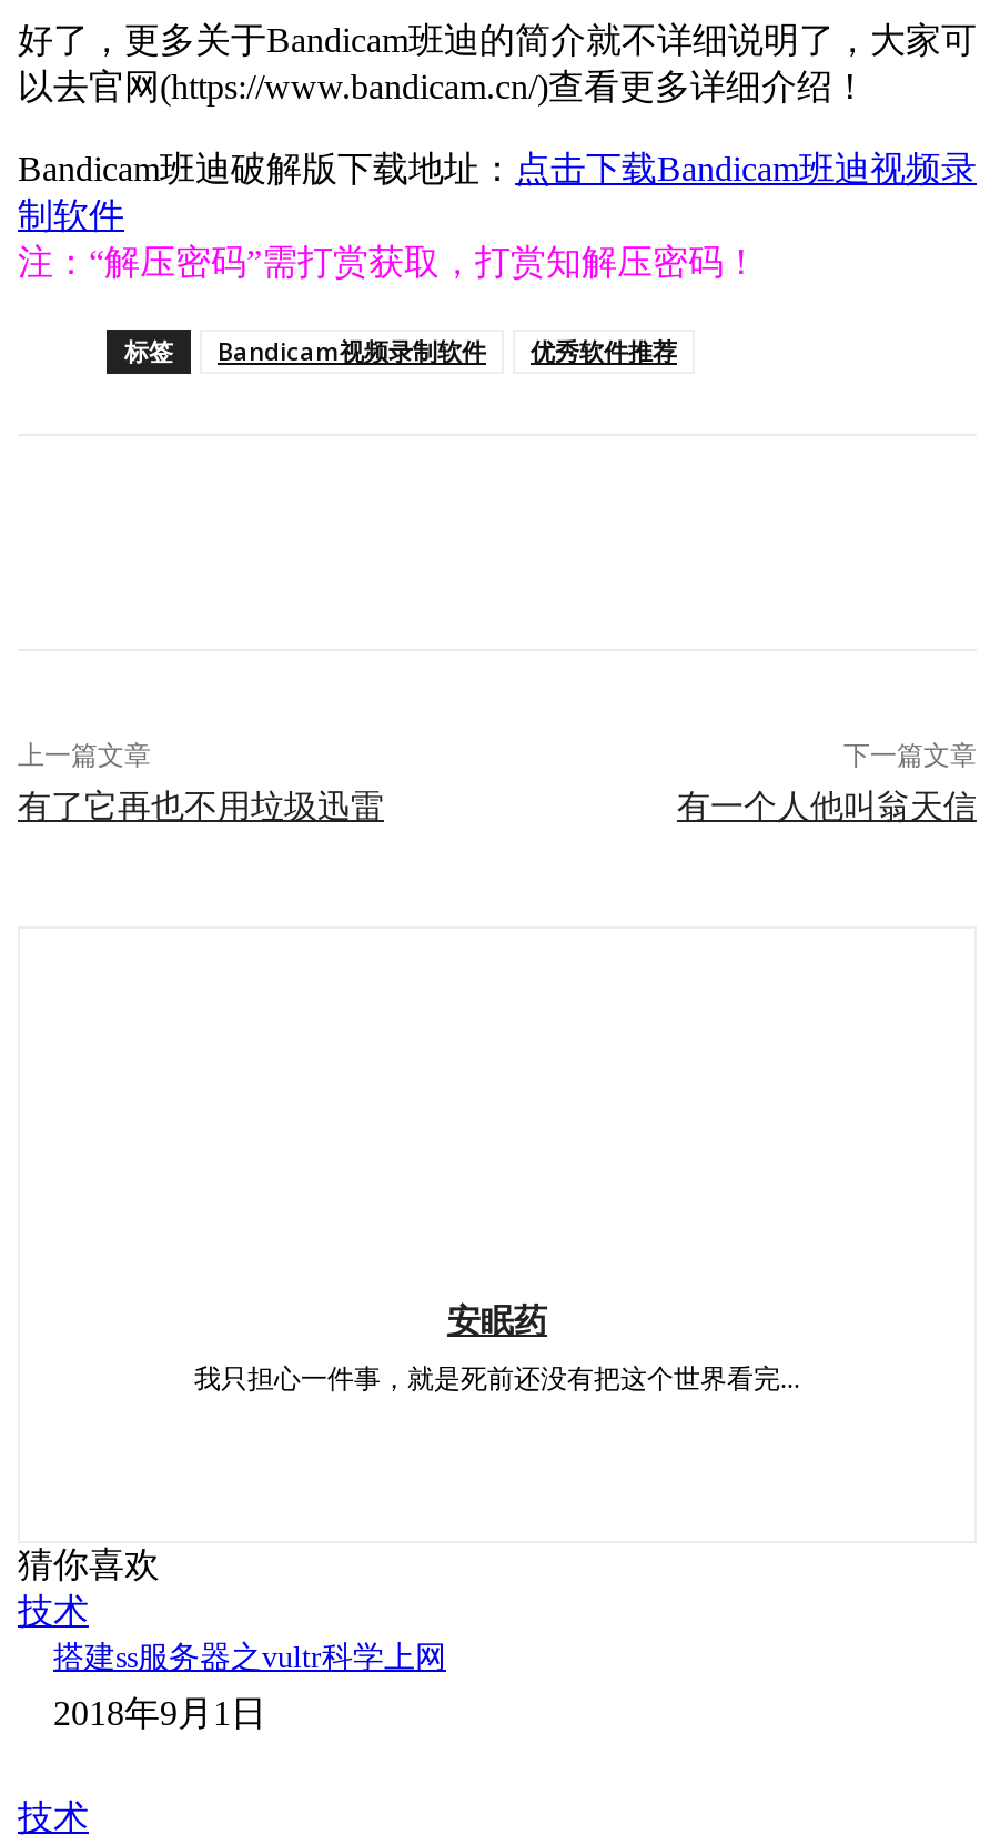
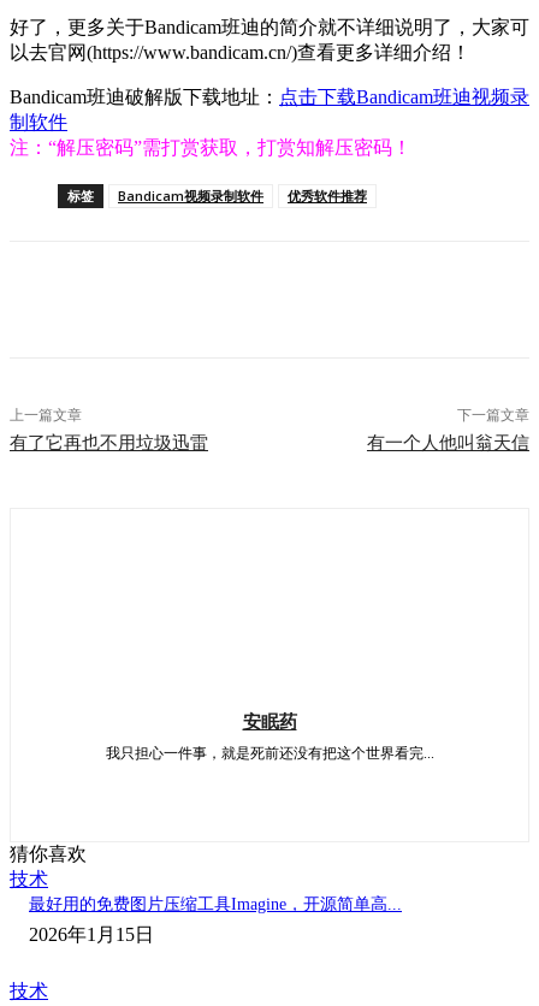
- 搭建ss服务器之vultr科学上网
+ 最好用的免费图片压缩工具Imagine，开源简单高...

- 2018年9月1日
+ 2026年1月15日
